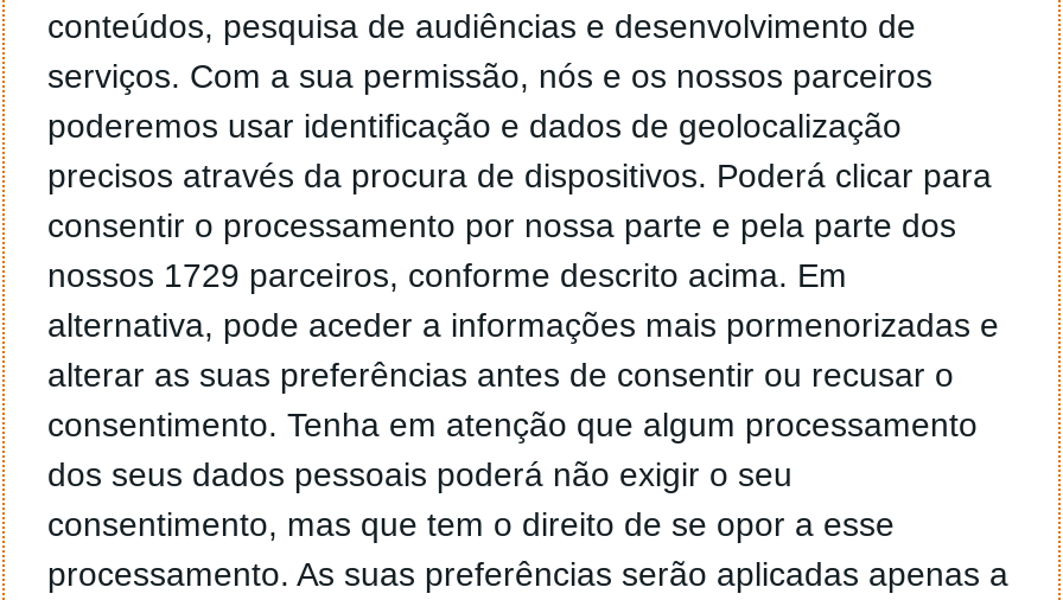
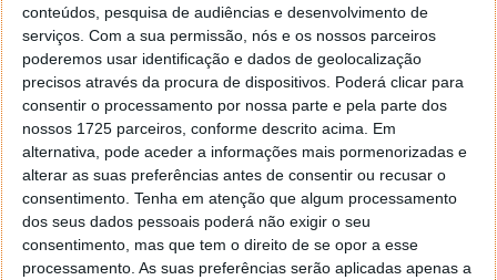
- nossos 1729 parceiros, conforme descrito acima. Em
+ nossos 1725 parceiros, conforme descrito acima. Em
